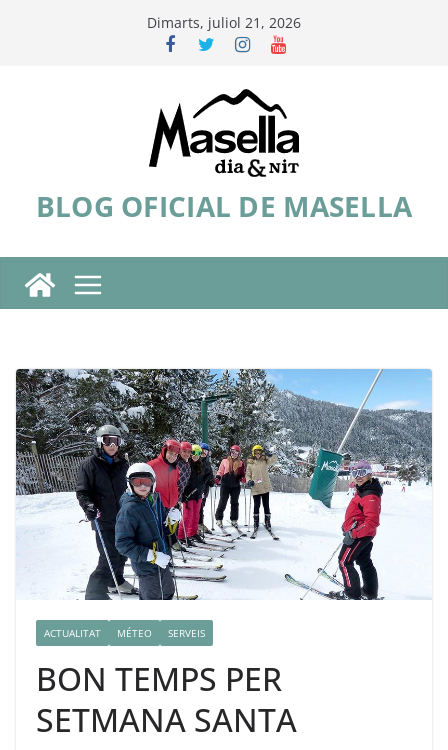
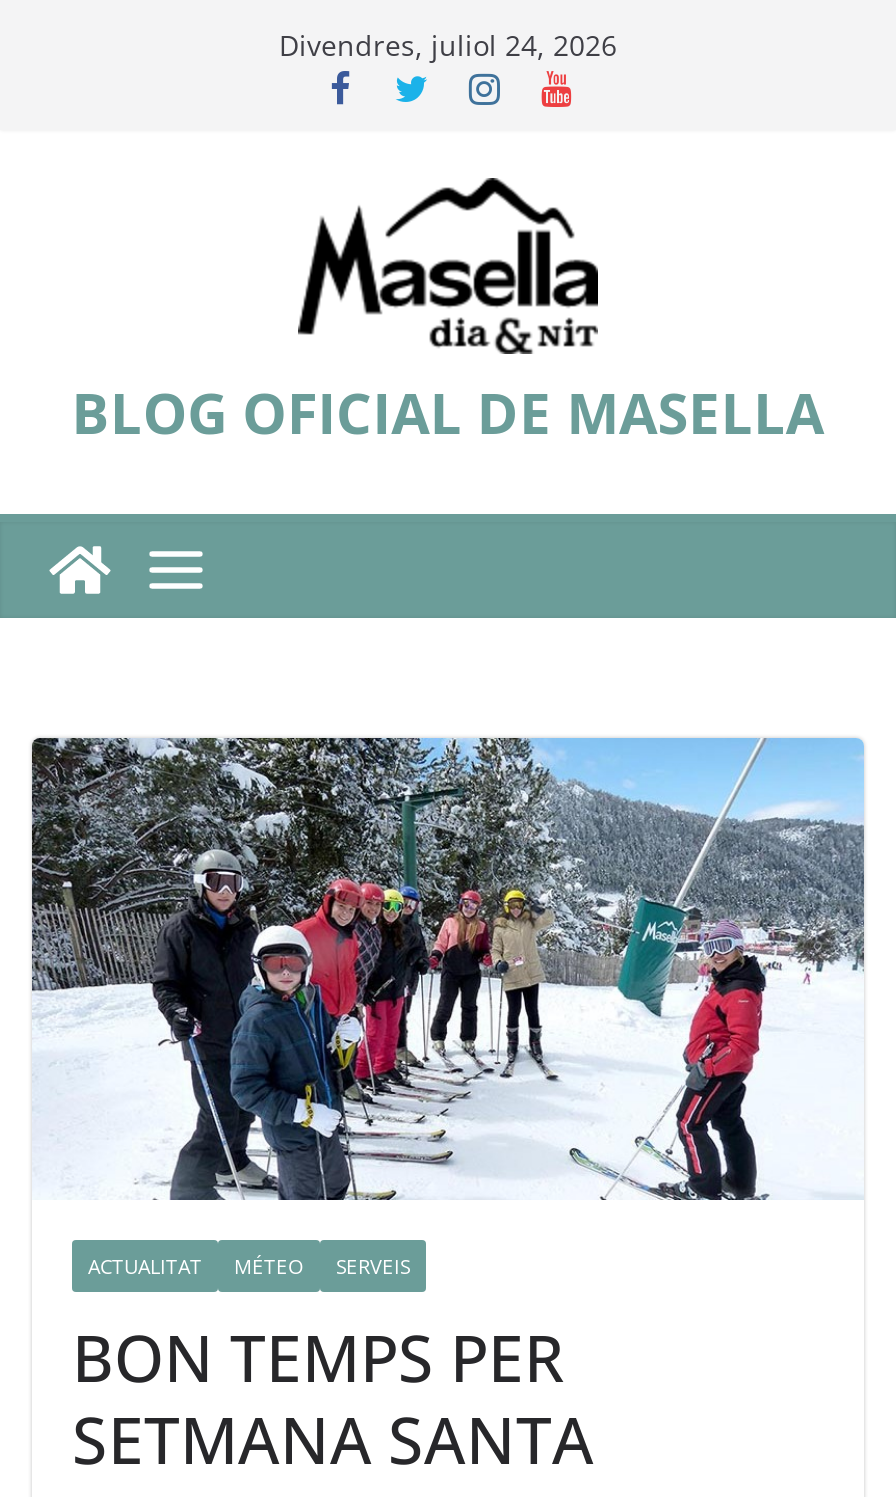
- Dimarts, juliol 21, 2026
+ Divendres, juliol 24, 2026
